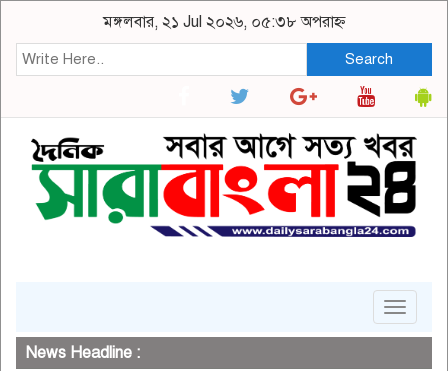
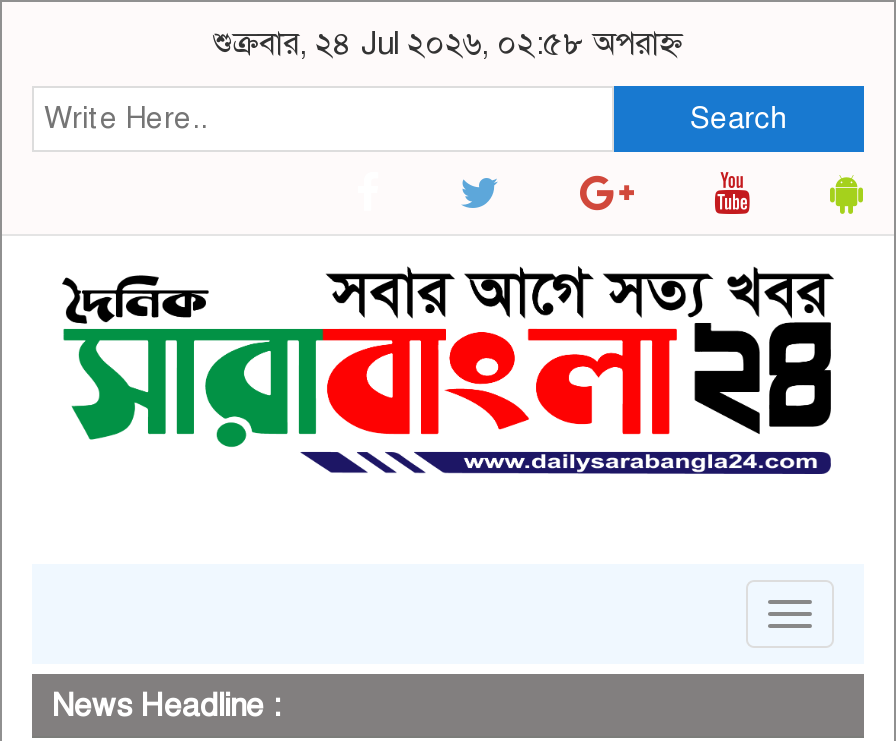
- মঙ্গলবার, ২১ Jul ২০২৬, ০৫:৩৮ অপরাহ্ন
+ শুক্রবার, ২৪ Jul ২০২৬, ০২:৫৮ অপরাহ্ন
